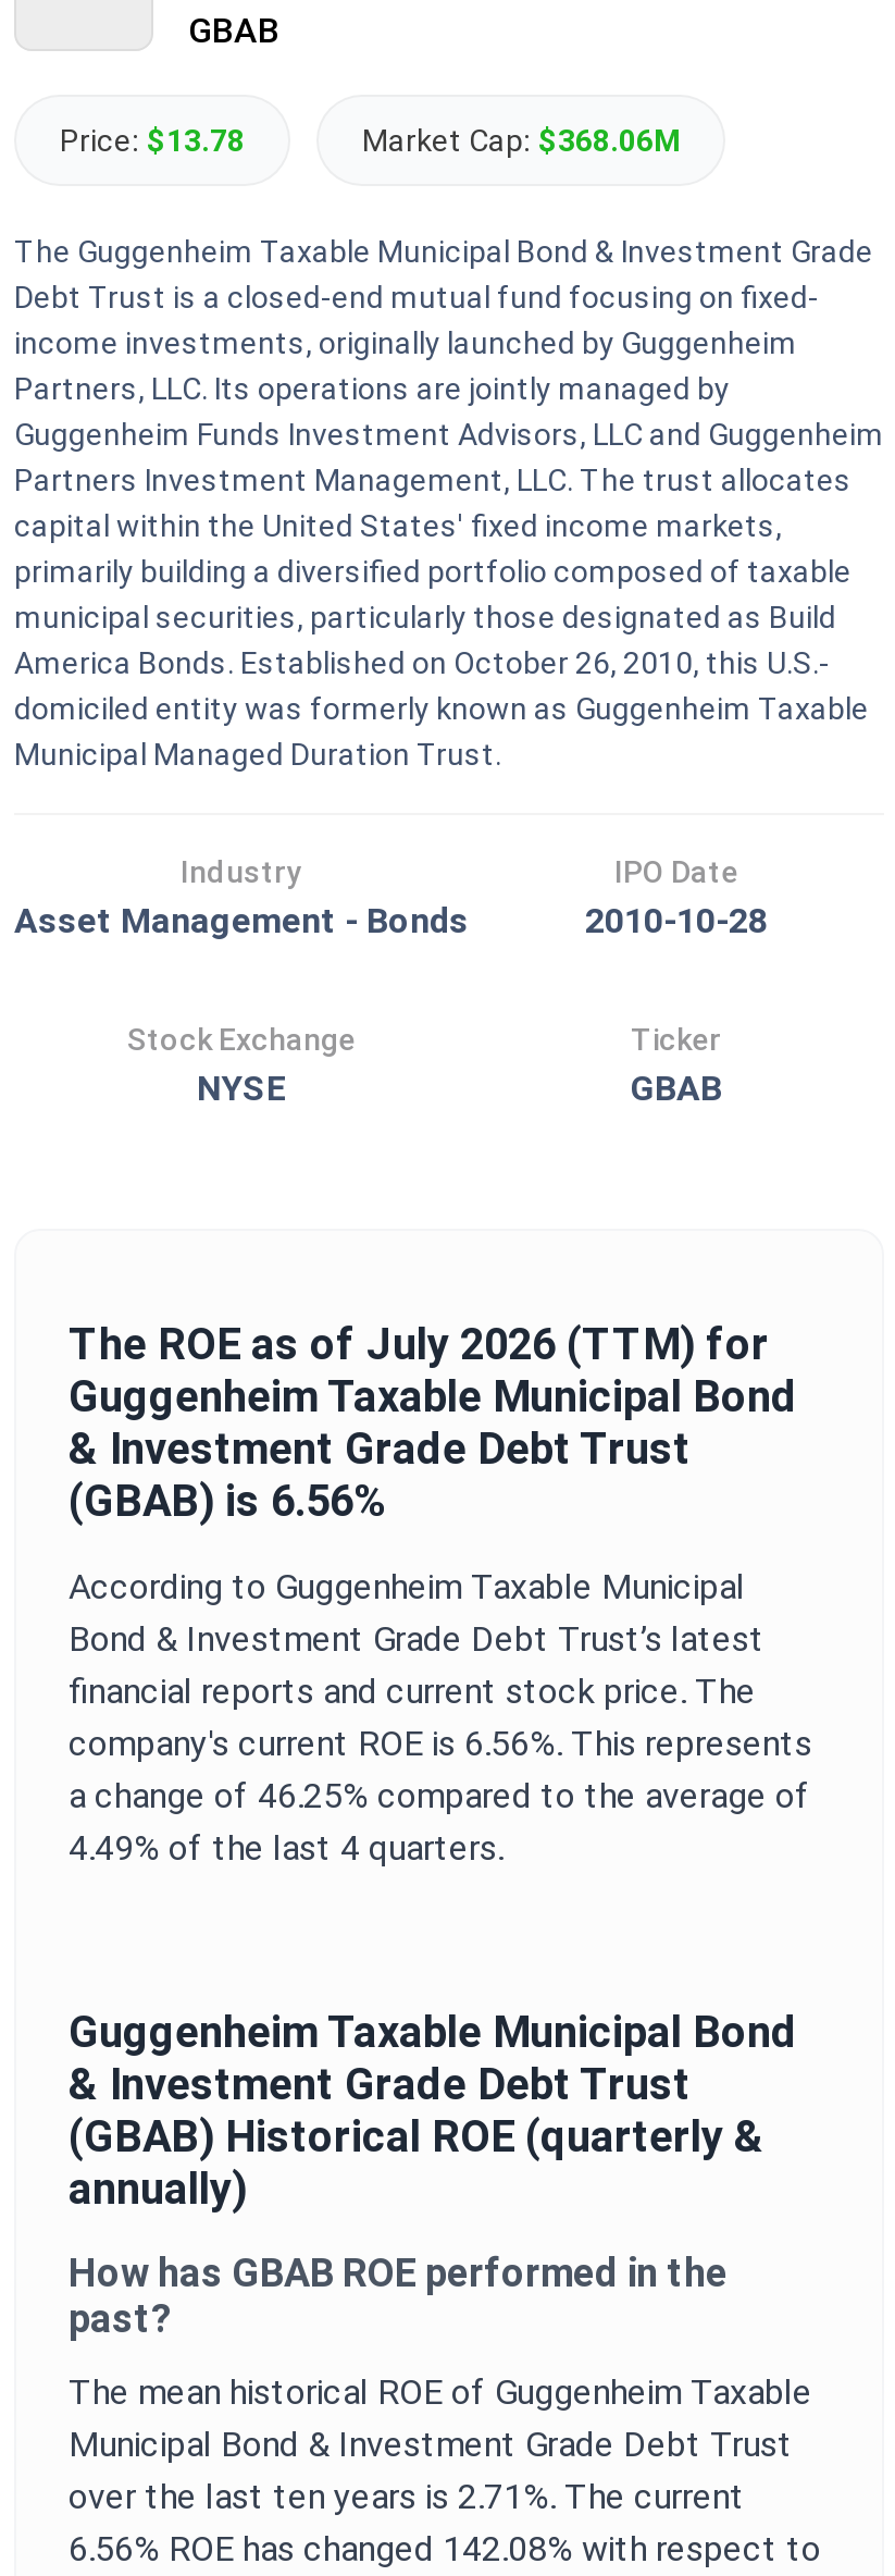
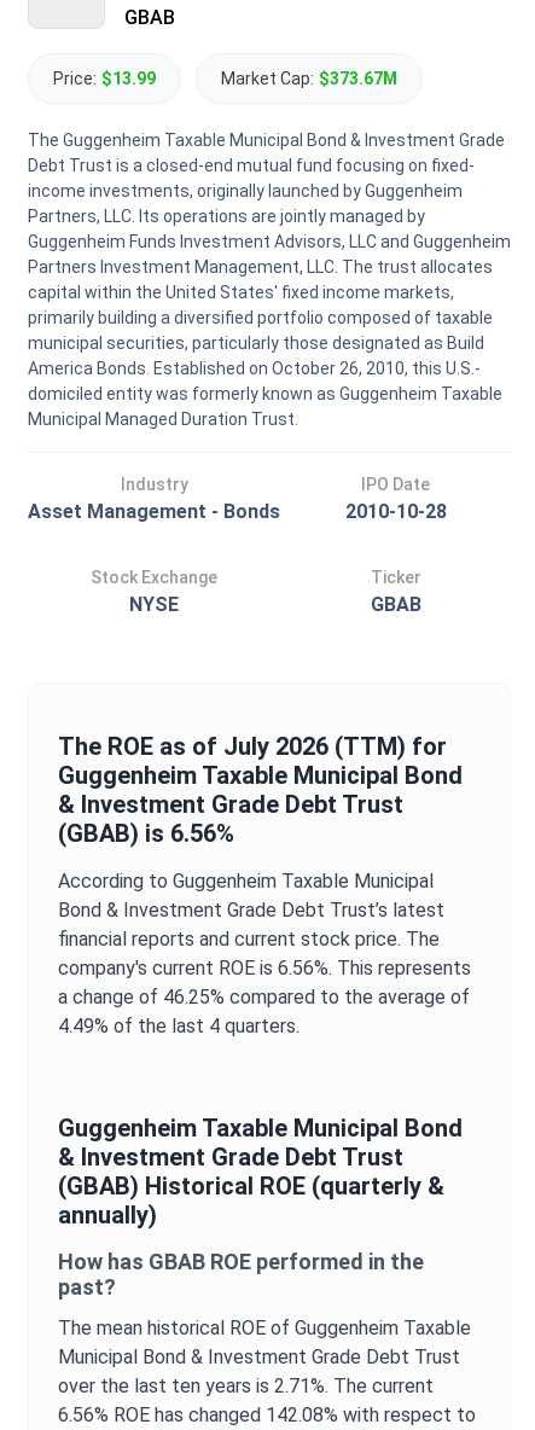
- Price: $13.78
+ Price: $13.99

- Market Cap: $368.06M
+ Market Cap: $373.67M
